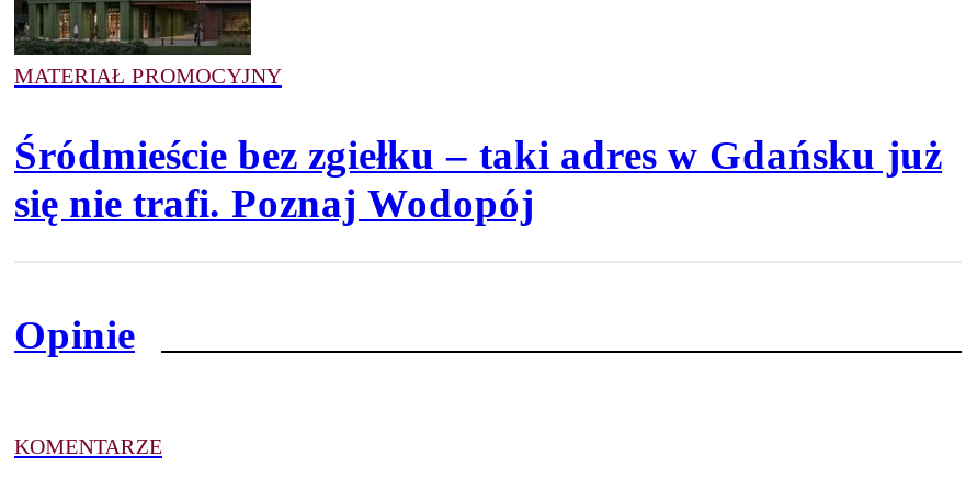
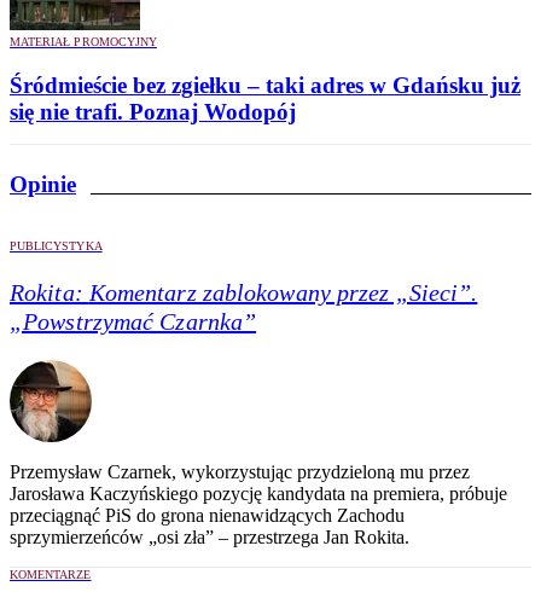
+ [image]
+ Przemysław Czarnek, wykorzystując przydzieloną mu przez
+ Jarosława Kaczyńskiego pozycję kandydata na premiera, próbuje
+ przeciągnąć PiS do grona nienawidzących Zachodu
+ sprzymierzeńców „osi zła” – przestrzega Jan Rokita.

+ PUBLICYSTYKA
+ Rokita: Komentarz zablokowany przez „Sieci”.
+ „Powstrzymać Czarnka”
